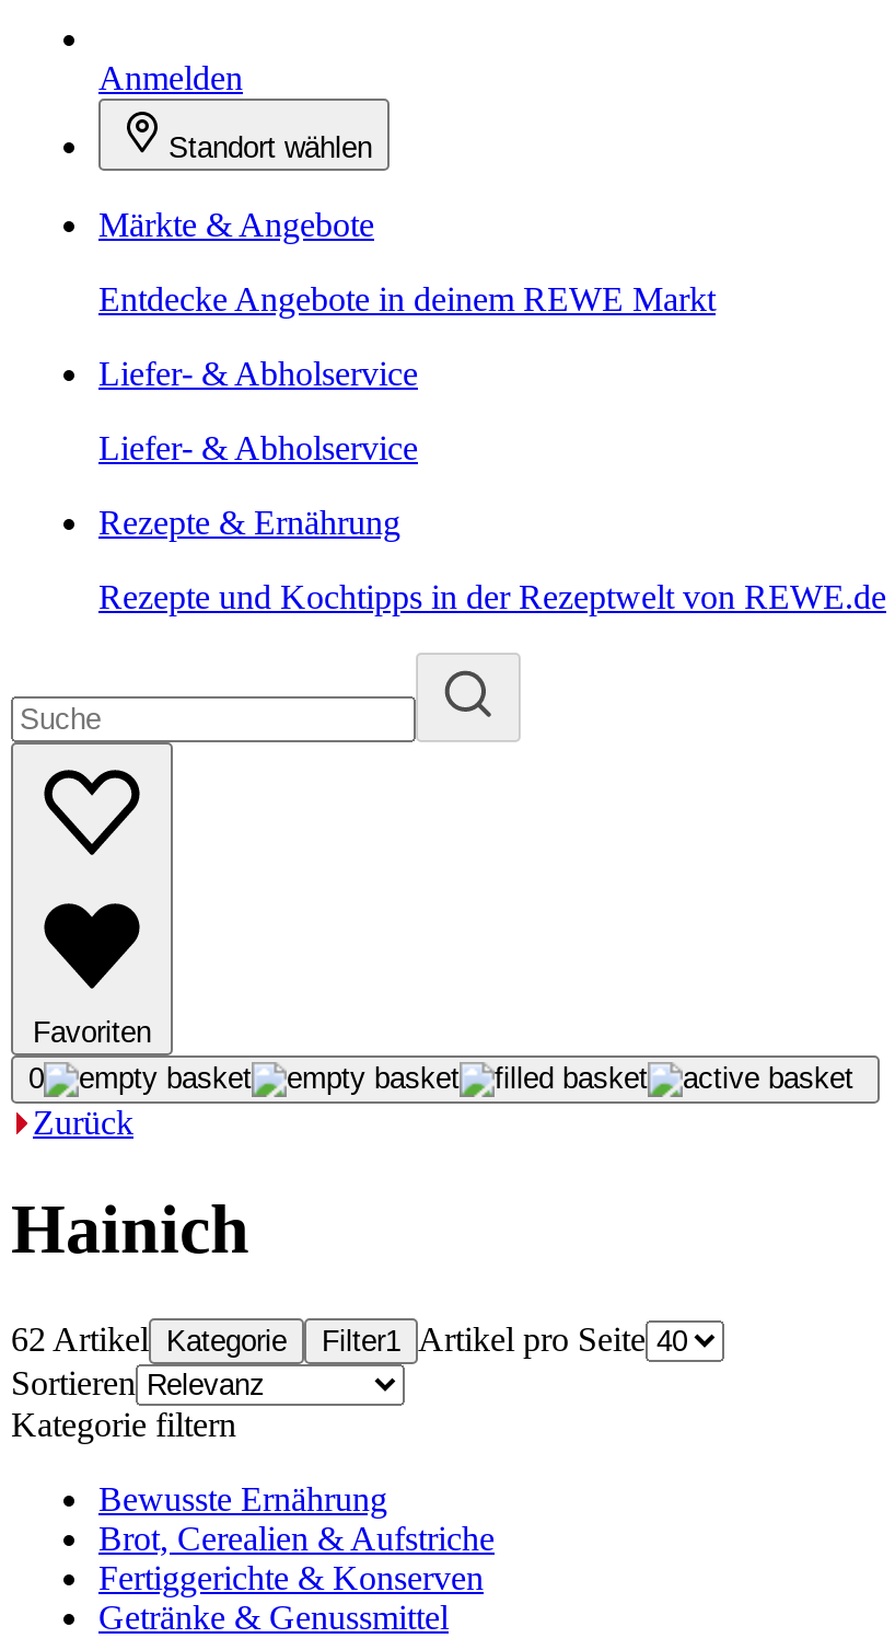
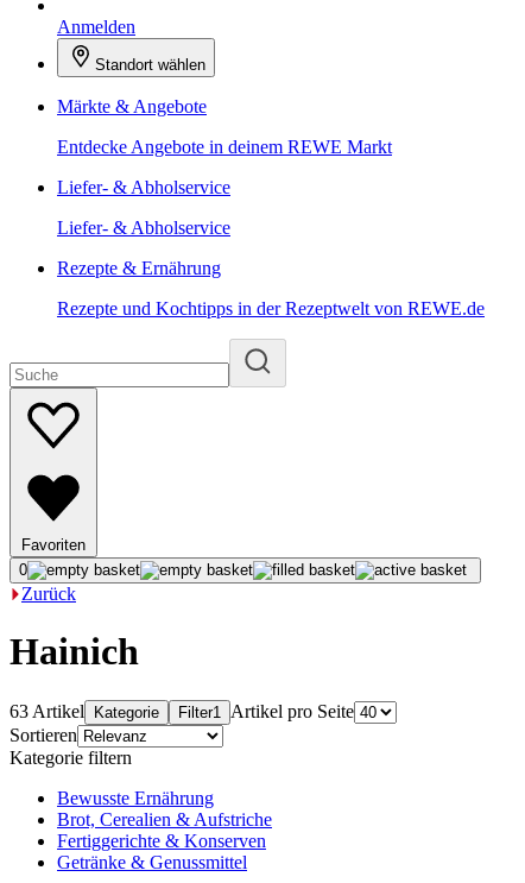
- 62 Artikel Kategorie
+ 63 Artikel Kategorie
